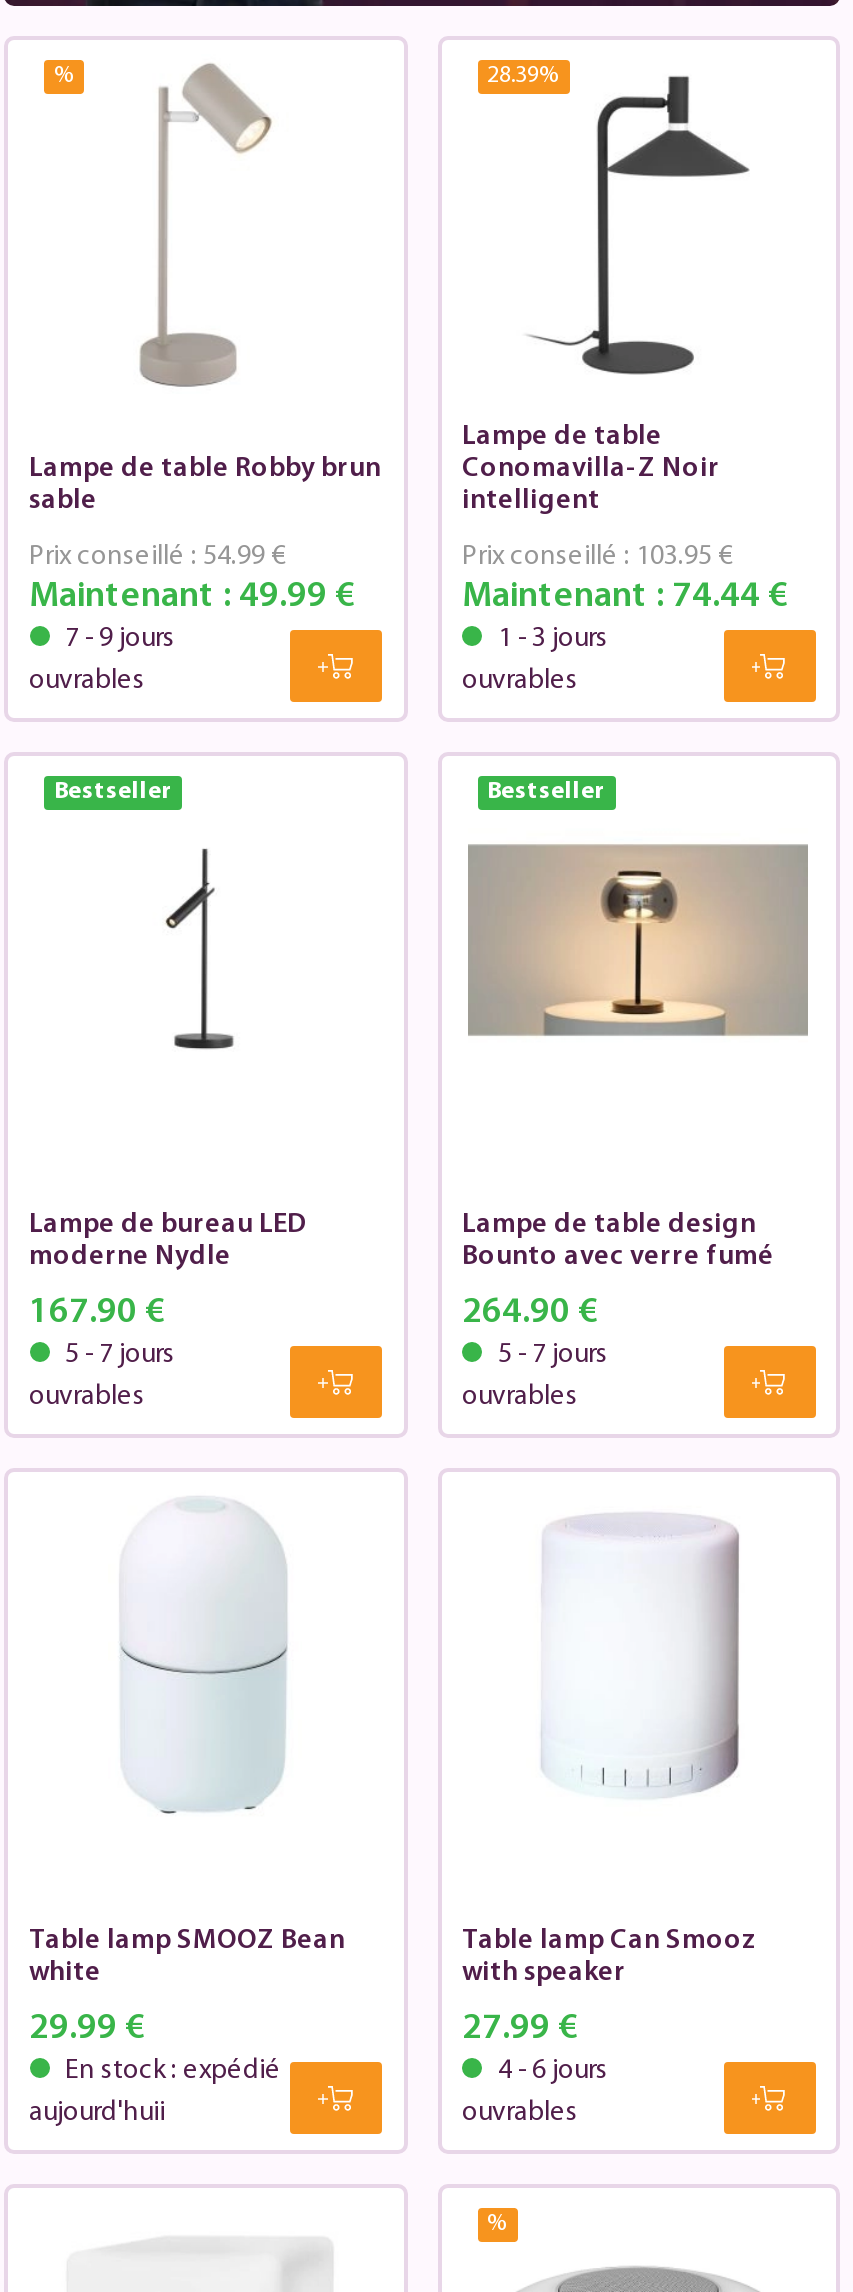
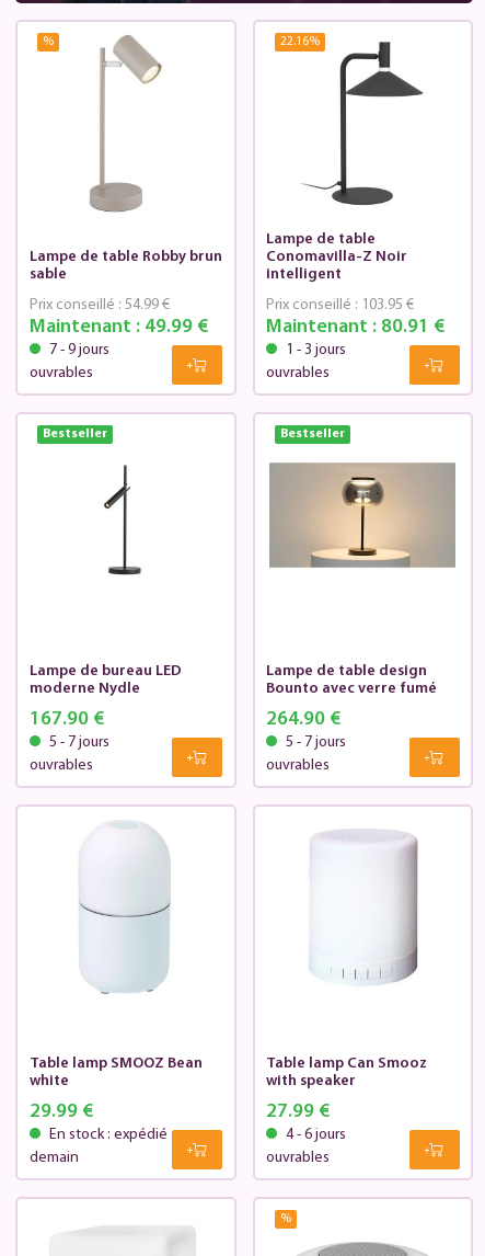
- 28.39%
+ 22.16%

- Maintenant : 74.44 €
+ Maintenant : 80.91 €

- aujourd'huii
+ demain
